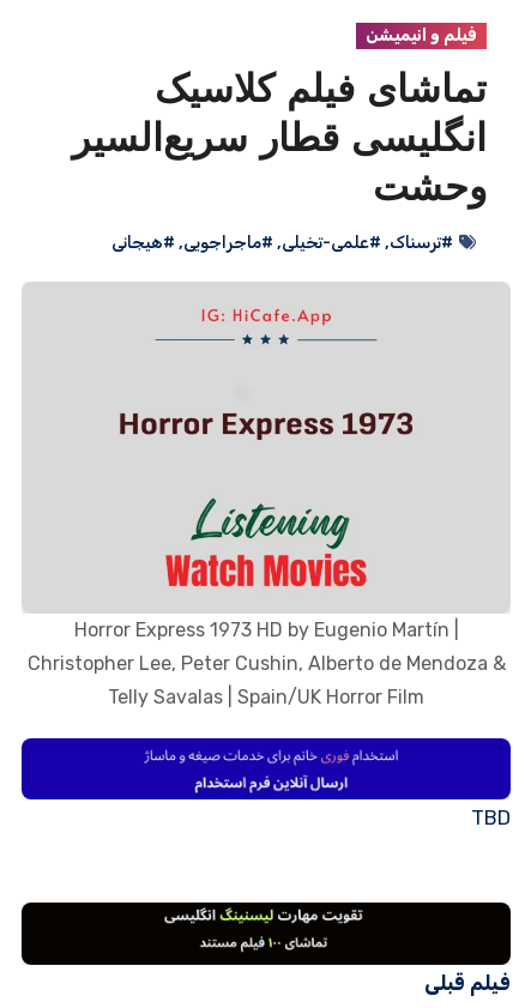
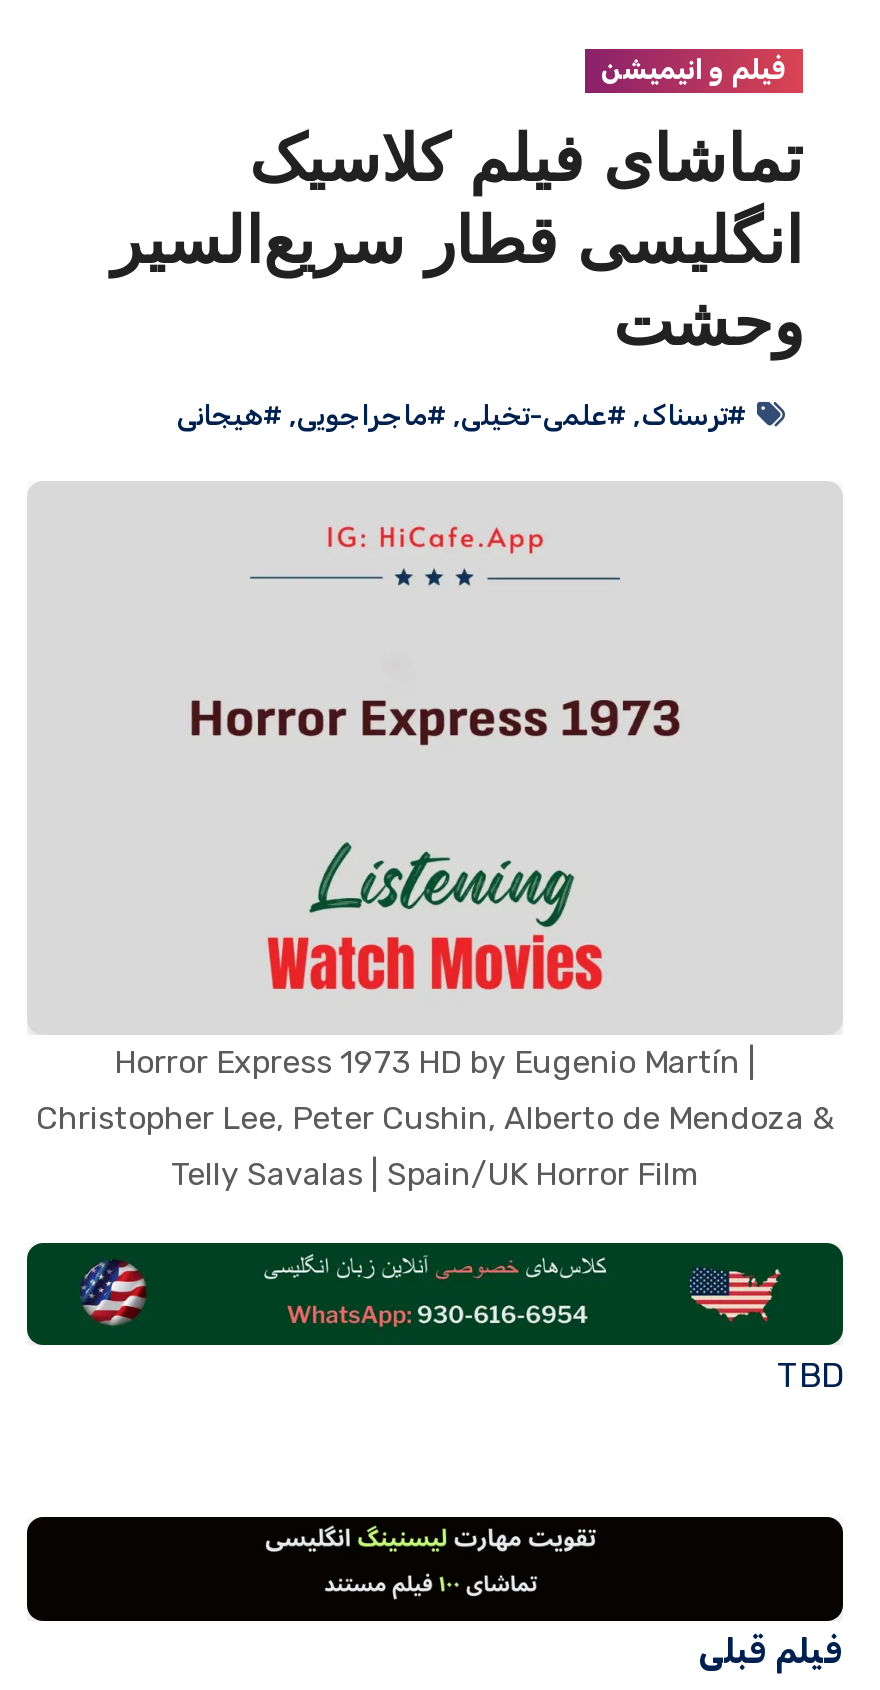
- [image]
+ [image]
